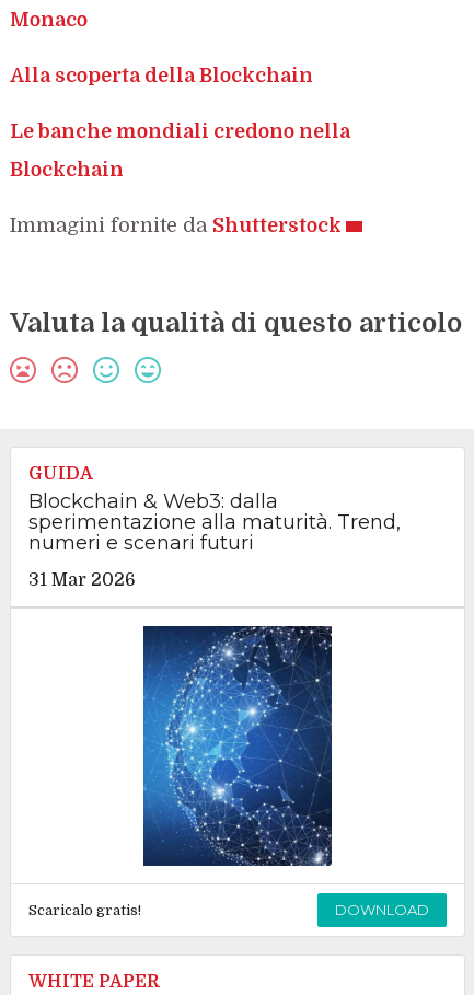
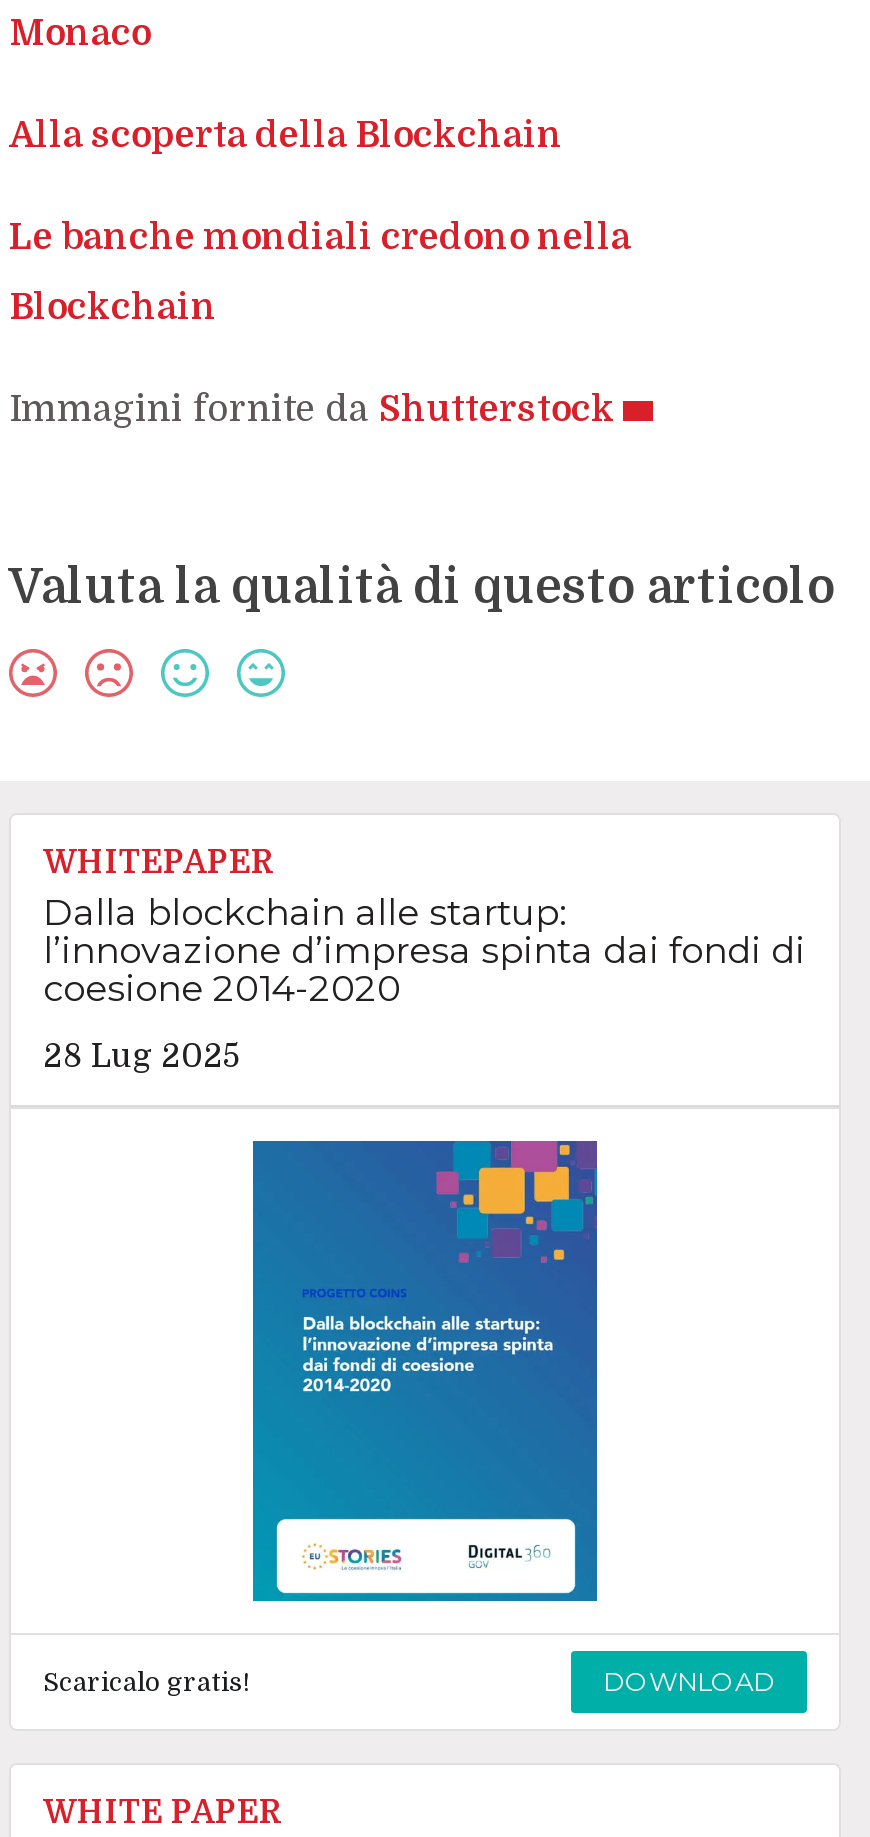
- GUIDA
- Blockchain & Web3: dalla
- sperimentazione alla maturità. Trend,
- numeri e scenari futuri
+ WHITEPAPER
+ Dalla blockchain alle startup:
+ l’innovazione d’impresa spinta dai fondi di
+ coesione 2014-2020

- 31 Mar 2026
+ 28 Lug 2025

- [image]
+ [image]
